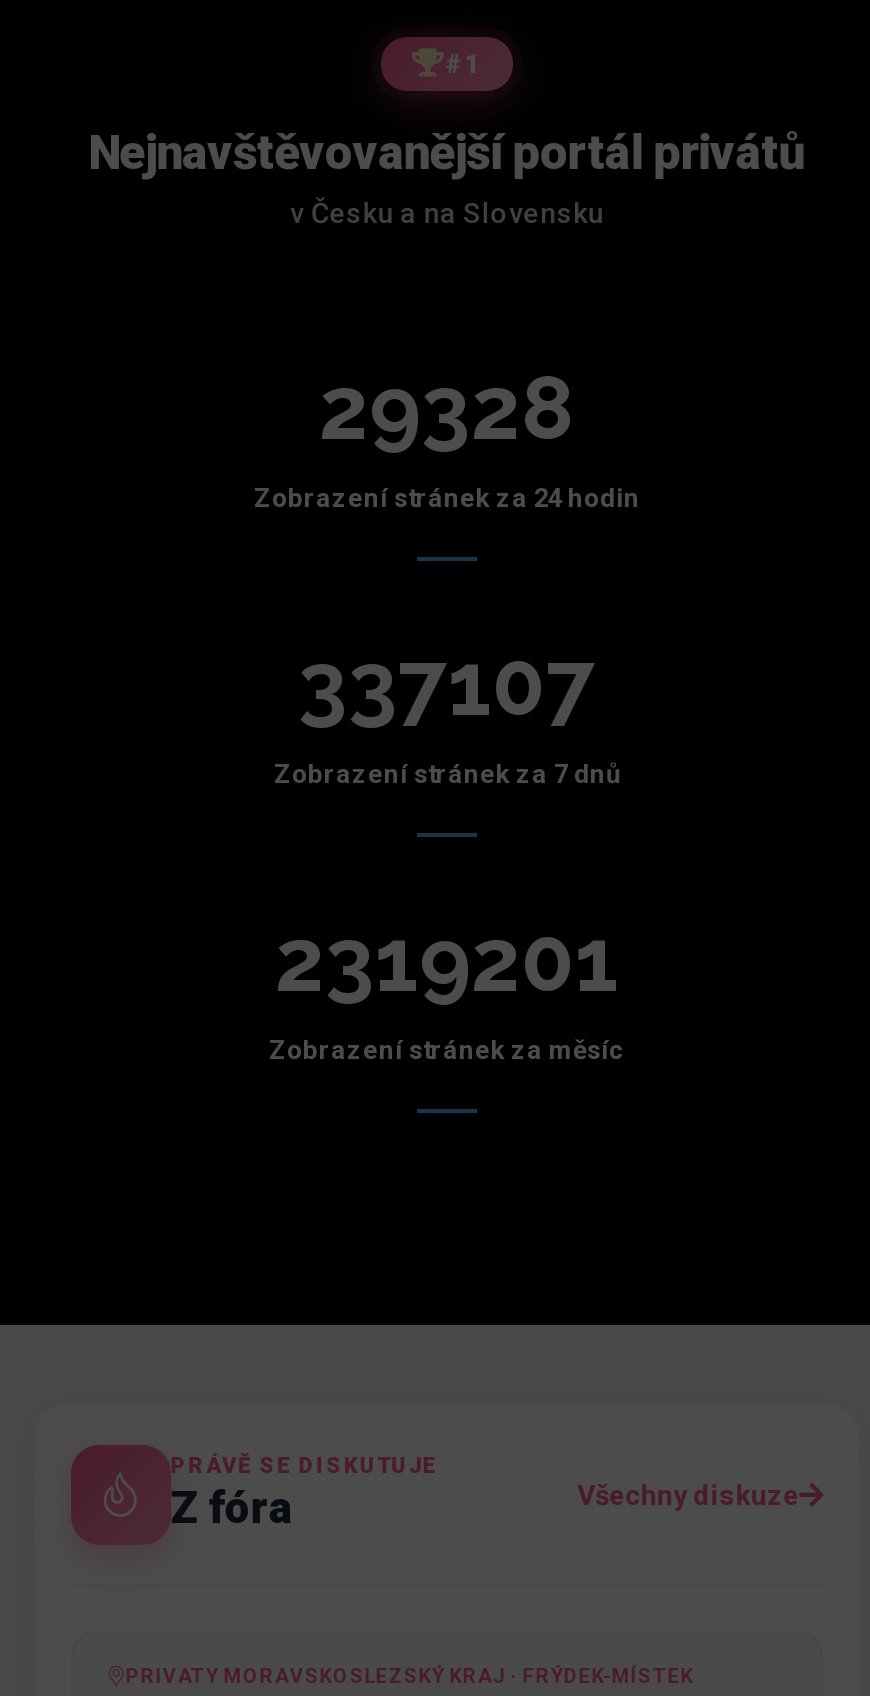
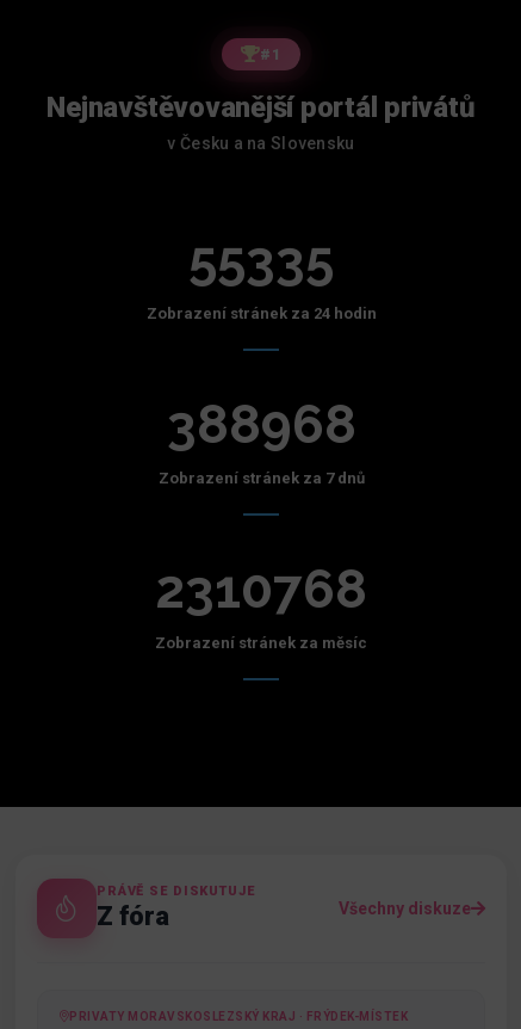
- 29328
+ 55335

- 337107
+ 388968

- 2319201
+ 2310768
